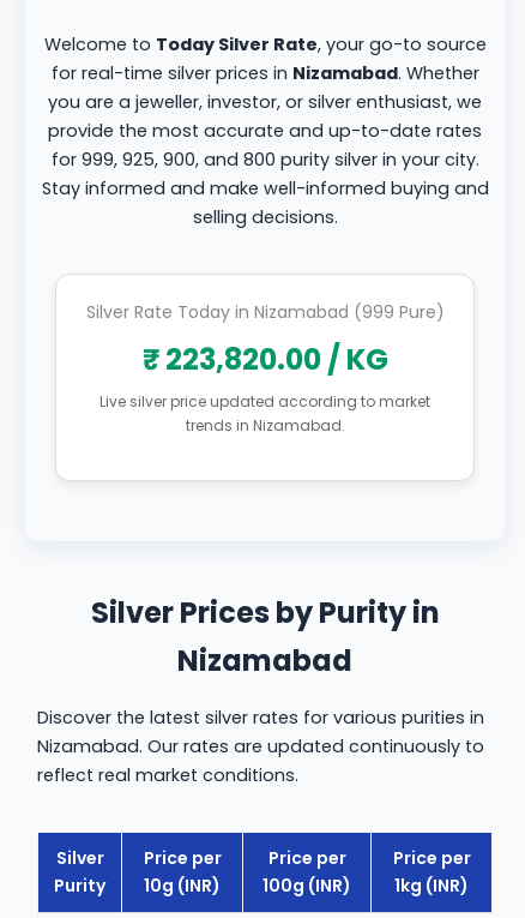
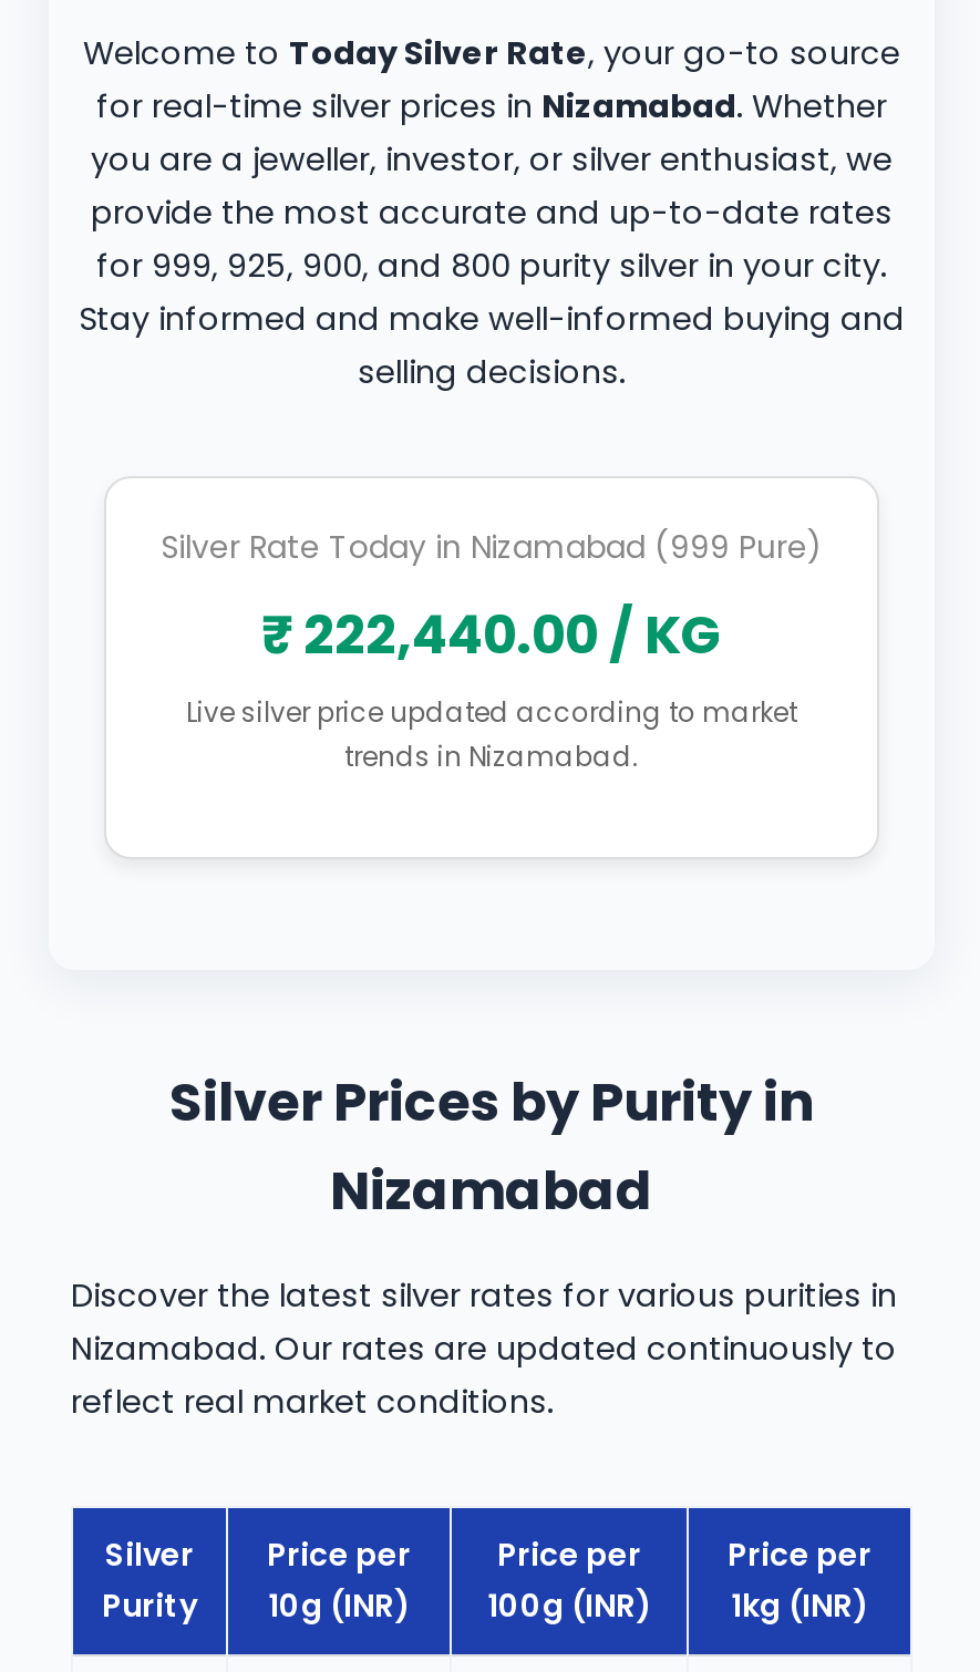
- ₹ 223,820.00 / KG
+ ₹ 222,440.00 / KG
